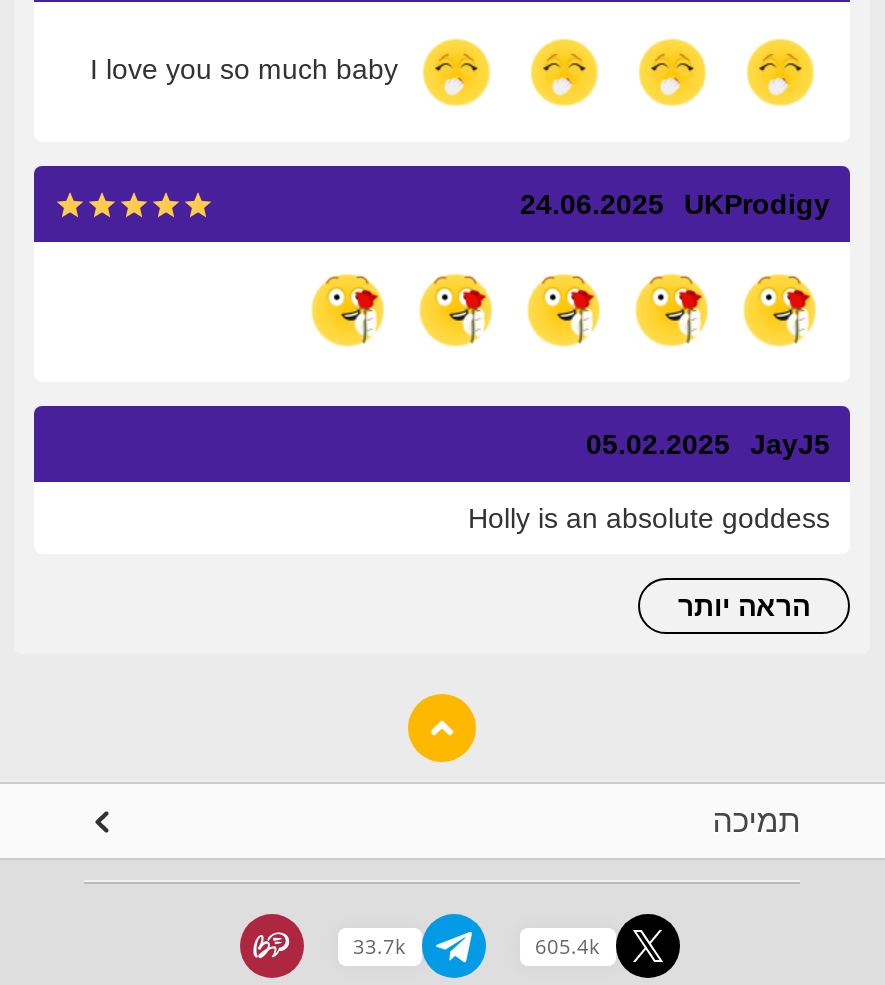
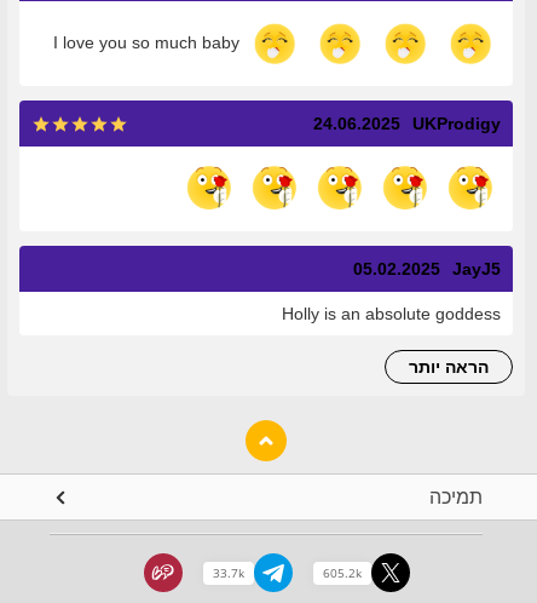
- 605.4k
+ 605.2k
